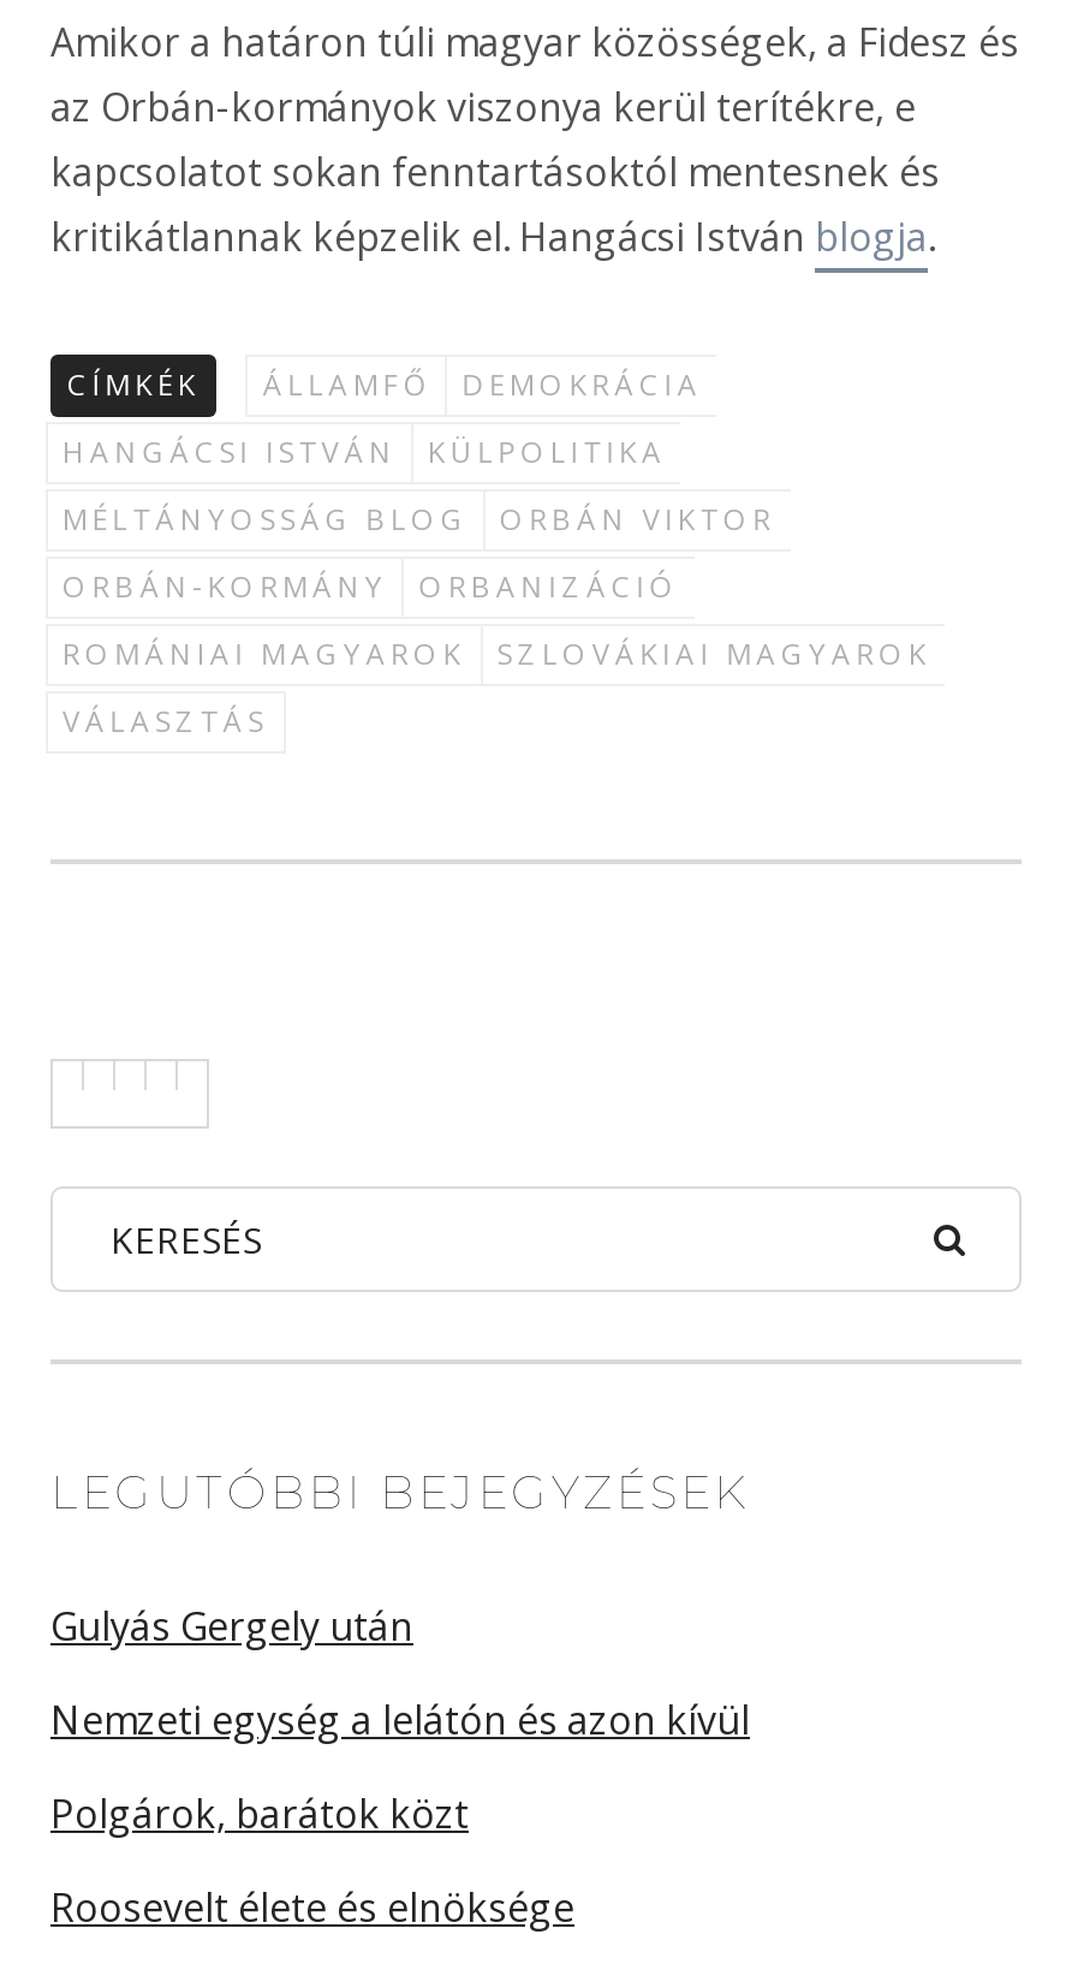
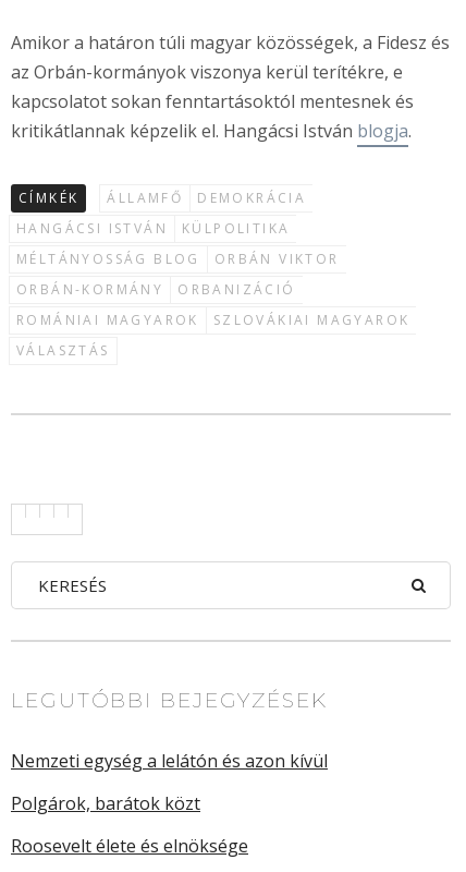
- Gulyás Gergely után
